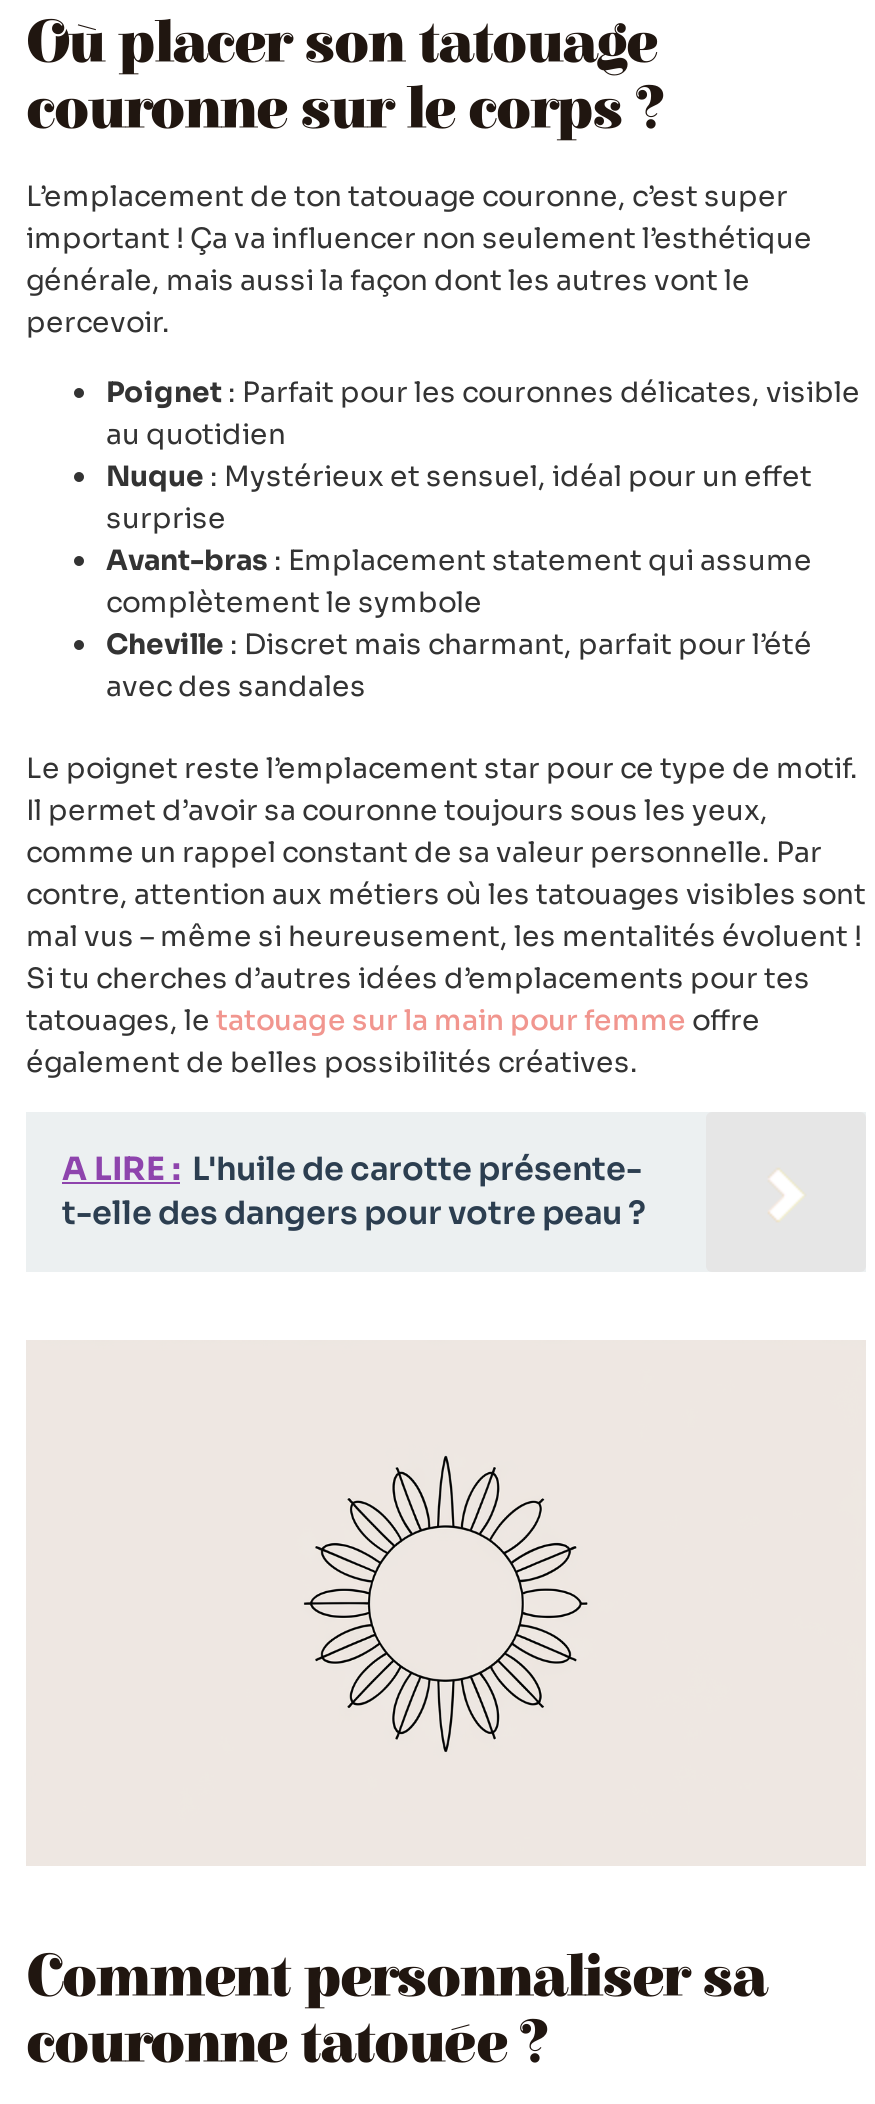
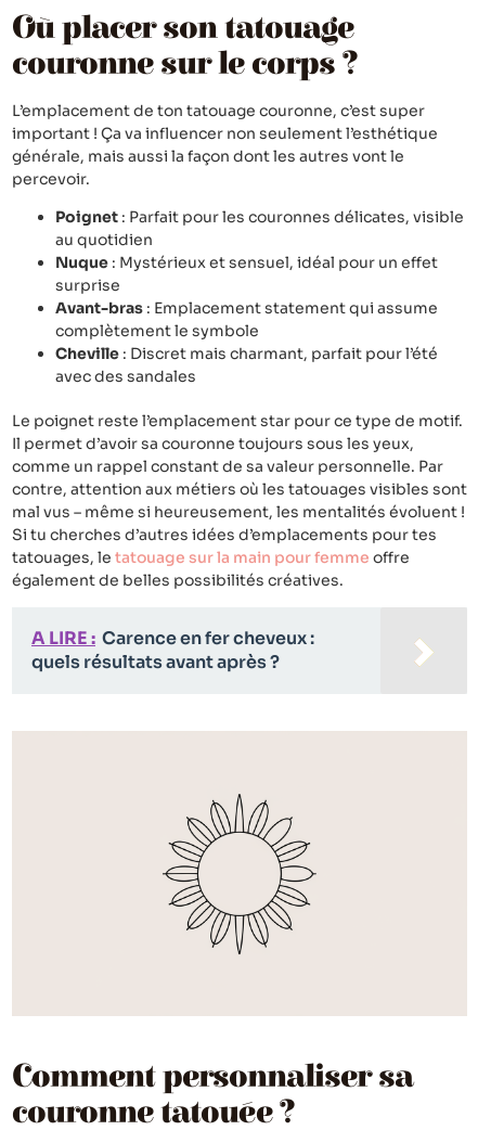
- A LIRE : L'huile de carotte présente-
- t-elle des dangers pour votre peau ?
+ A LIRE : Carence en fer cheveux :
+ quels résultats avant après ?
